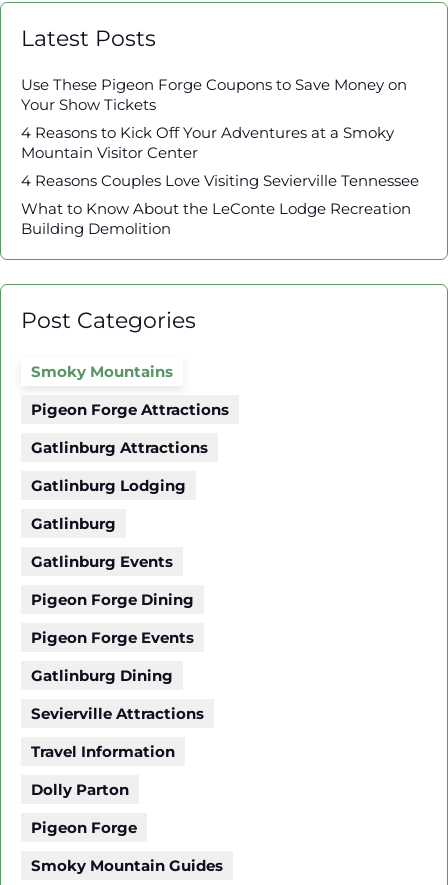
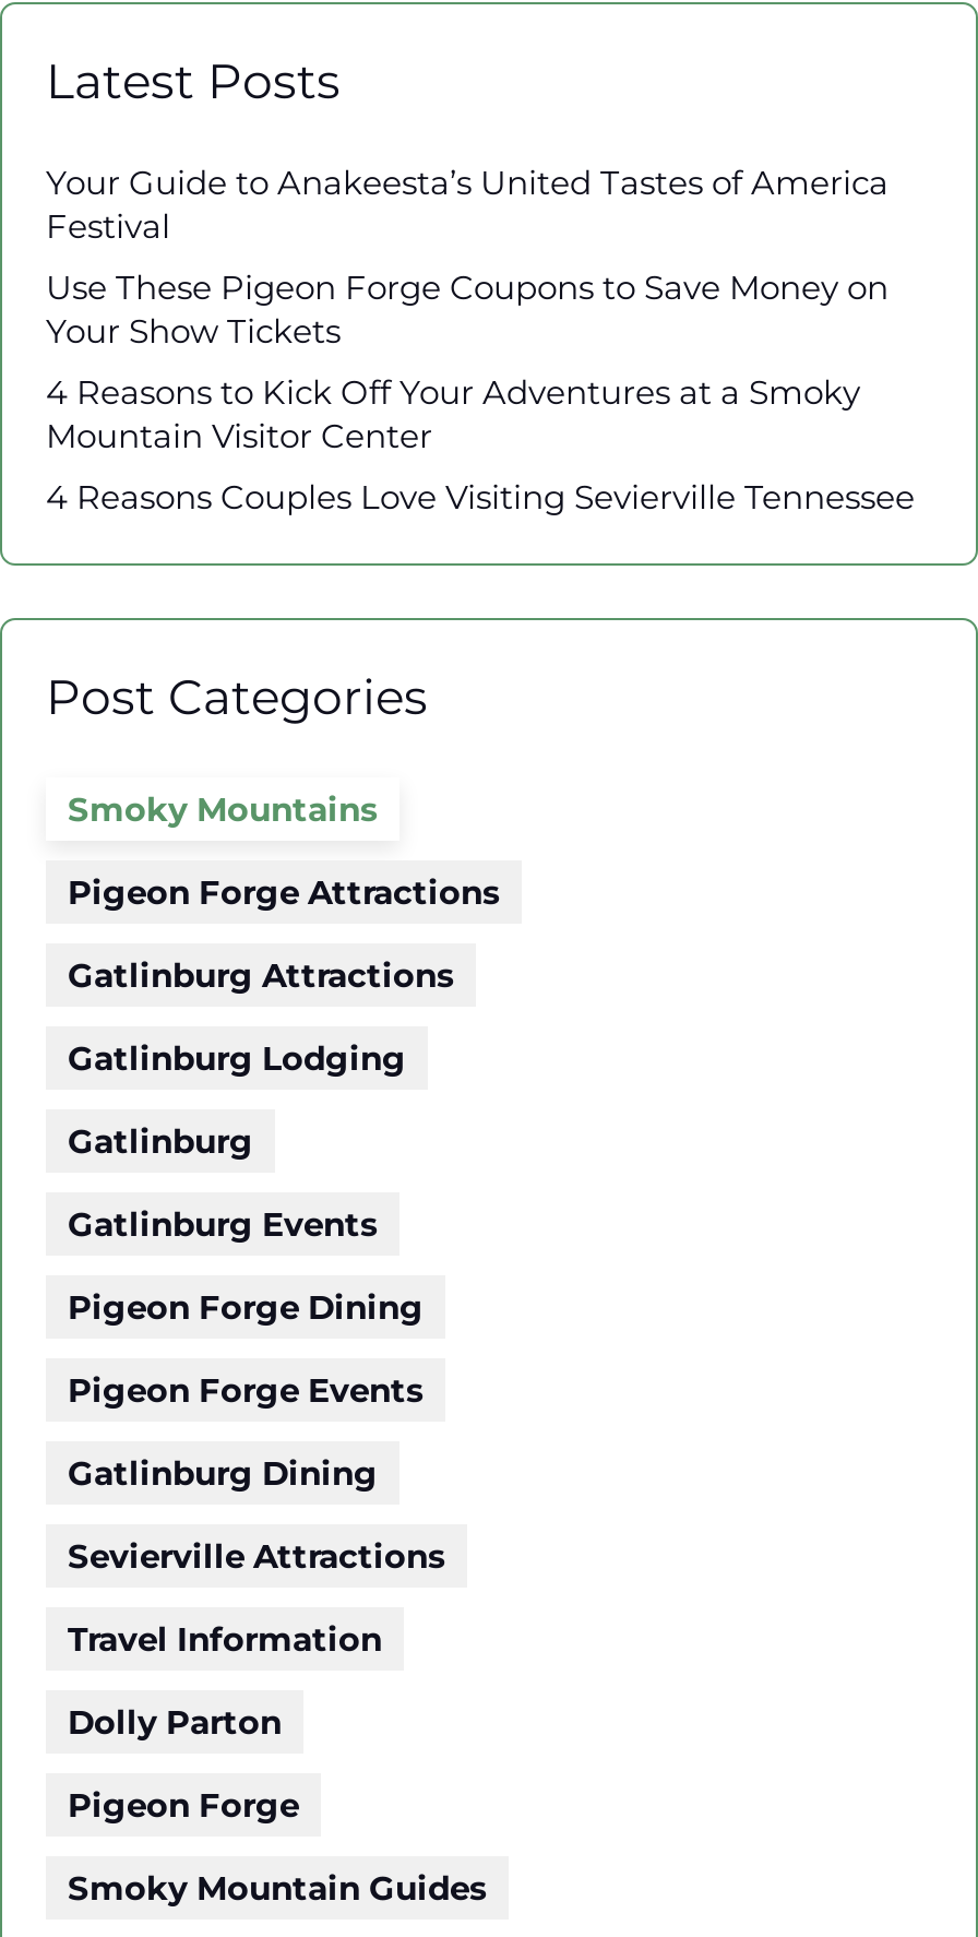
+ Your Guide to Anakeesta’s United Tastes of America
+ Festival

moved down: Use These Pigeon Forge Coupons to Save Money on | Your Show Tickets | 4 Reasons to Kick Off Your Adventures at a Smoky | Mountain Visitor Center | 4 Reasons Couples Love Visiting Sevierville Tennessee

- What to Know About the LeConte Lodge Recreation
- Building Demolition
